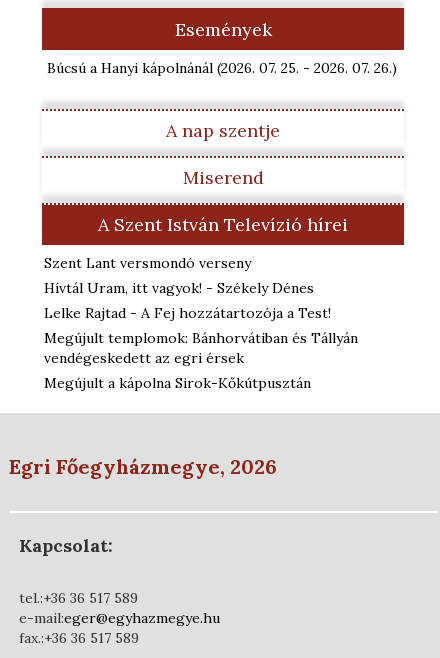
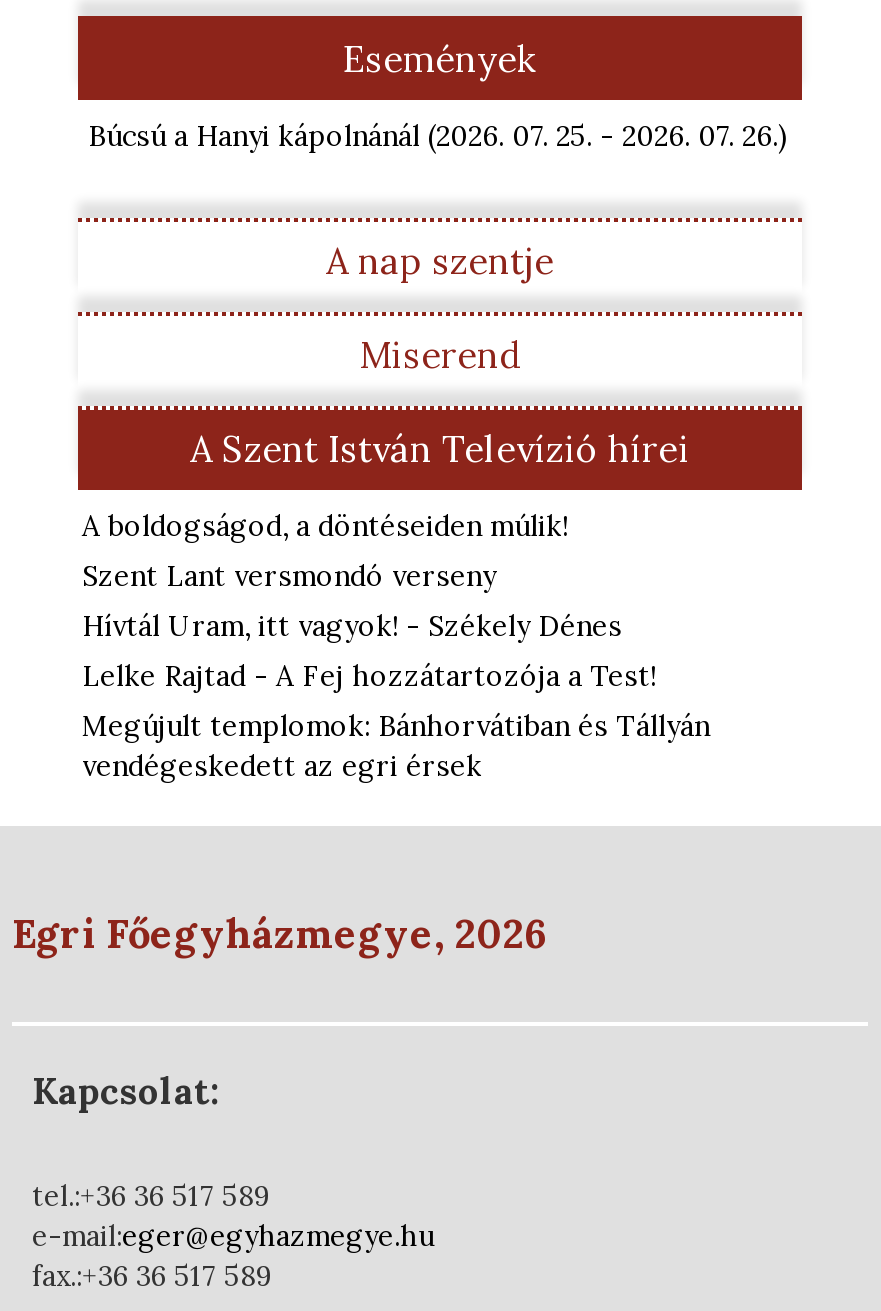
+ A boldogságod, a döntéseiden múlik!

moved down: Szent Lant versmondó verseny | Hívtál Uram, itt vagyok! - Székely Dénes | Lelke Rajtad - A Fej hozzátartozója a Test! | Megújult templomok: Bánhorvátiban és Tállyán | vendégeskedett az egri érsek

- Megújult a kápolna Sirok-Kőkútpusztán
